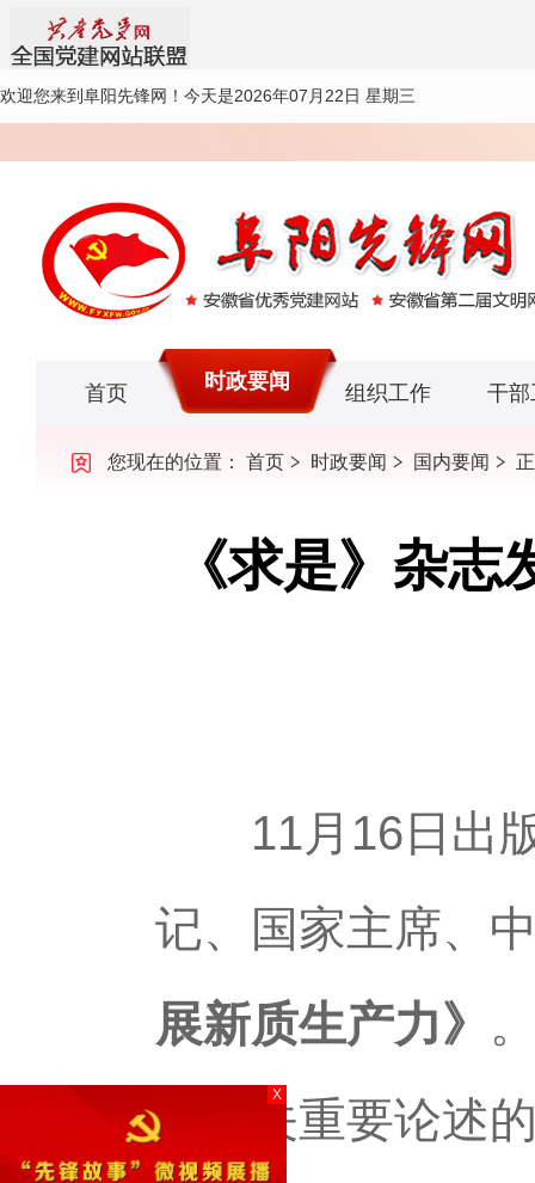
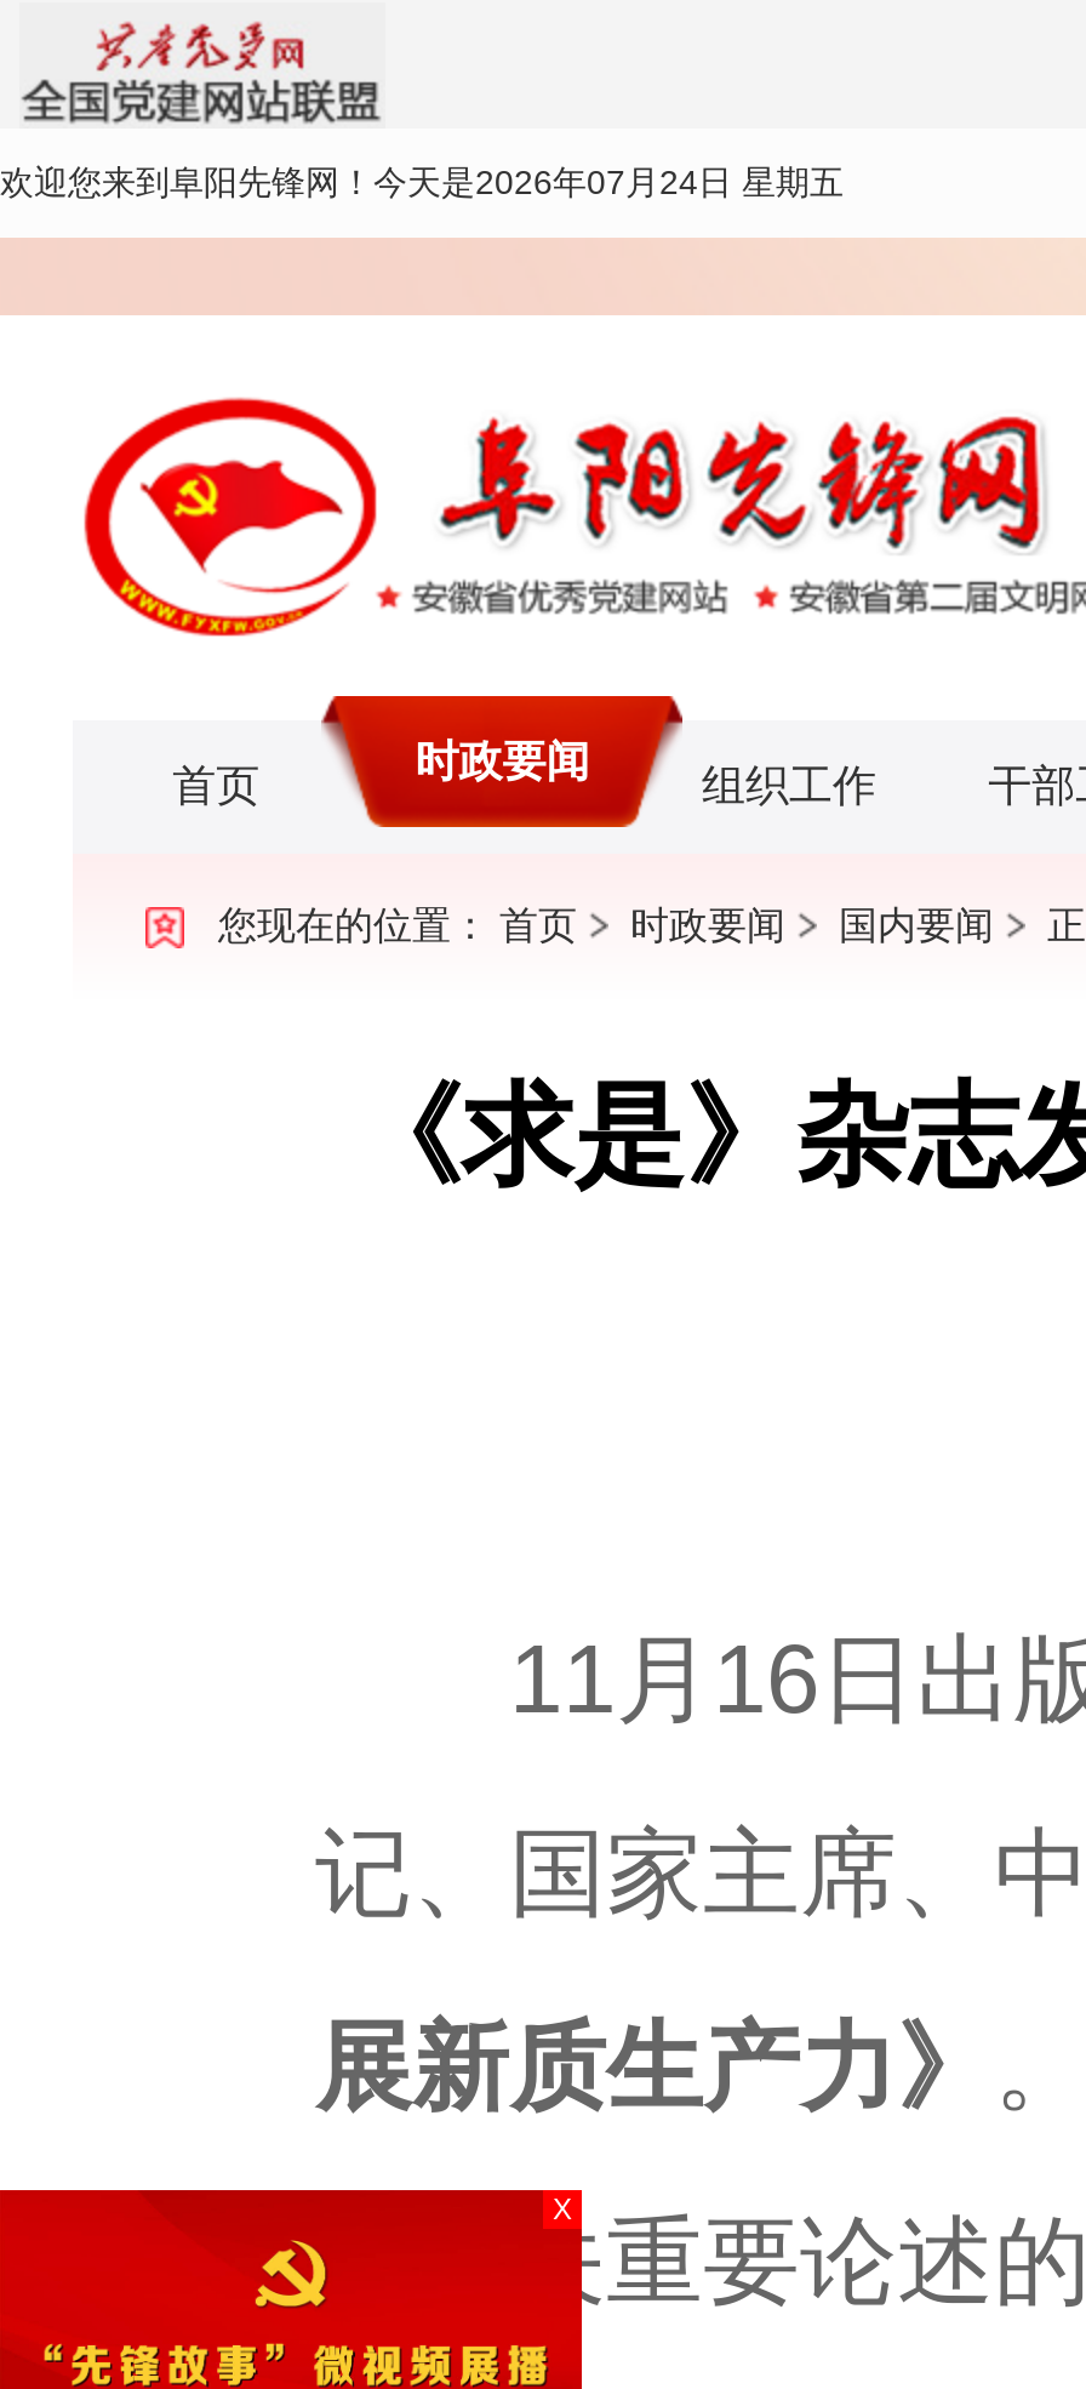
- 欢迎您来到阜阳先锋网！今天是2026年07月22日 星期三
+ 欢迎您来到阜阳先锋网！今天是2026年07月24日 星期五
